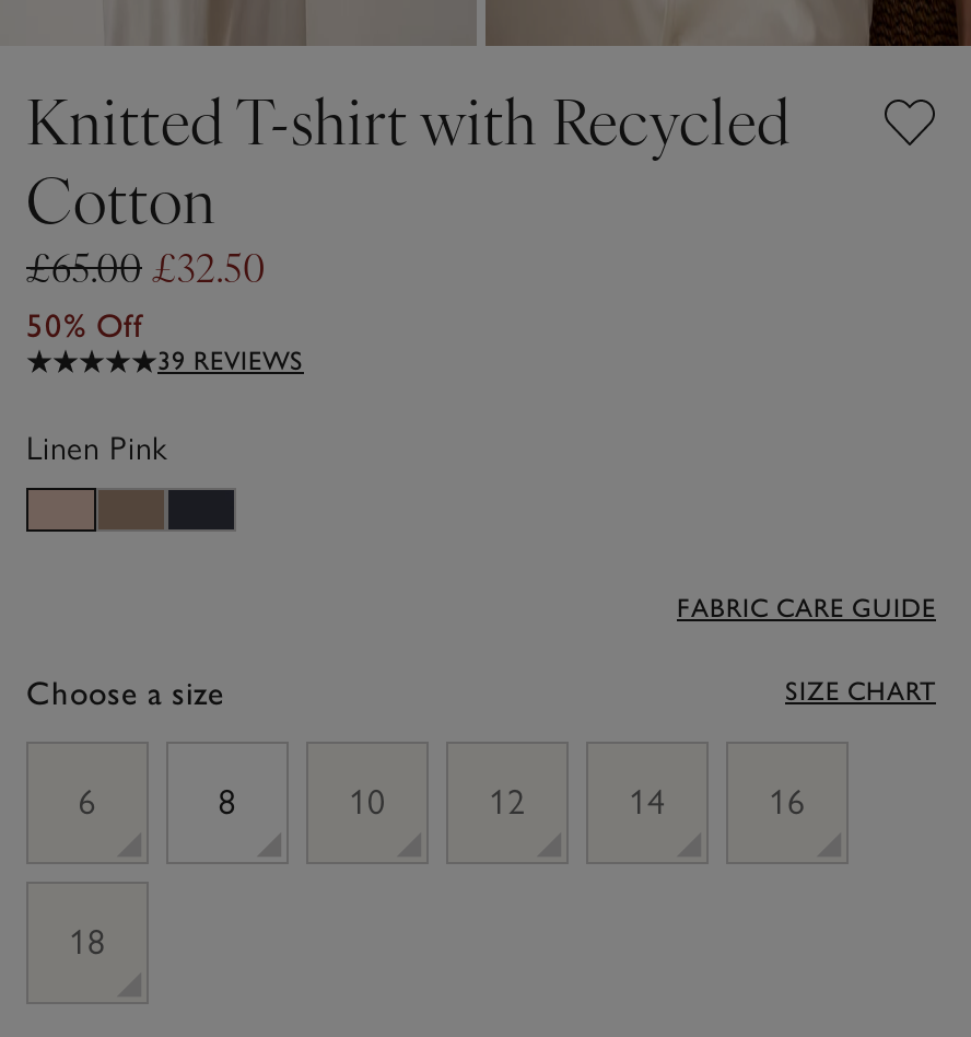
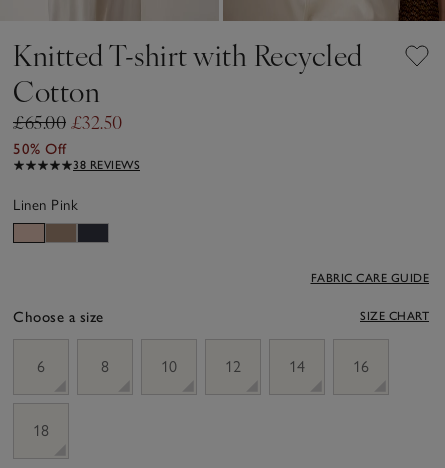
- 39 REVIEWS
+ 38 REVIEWS
